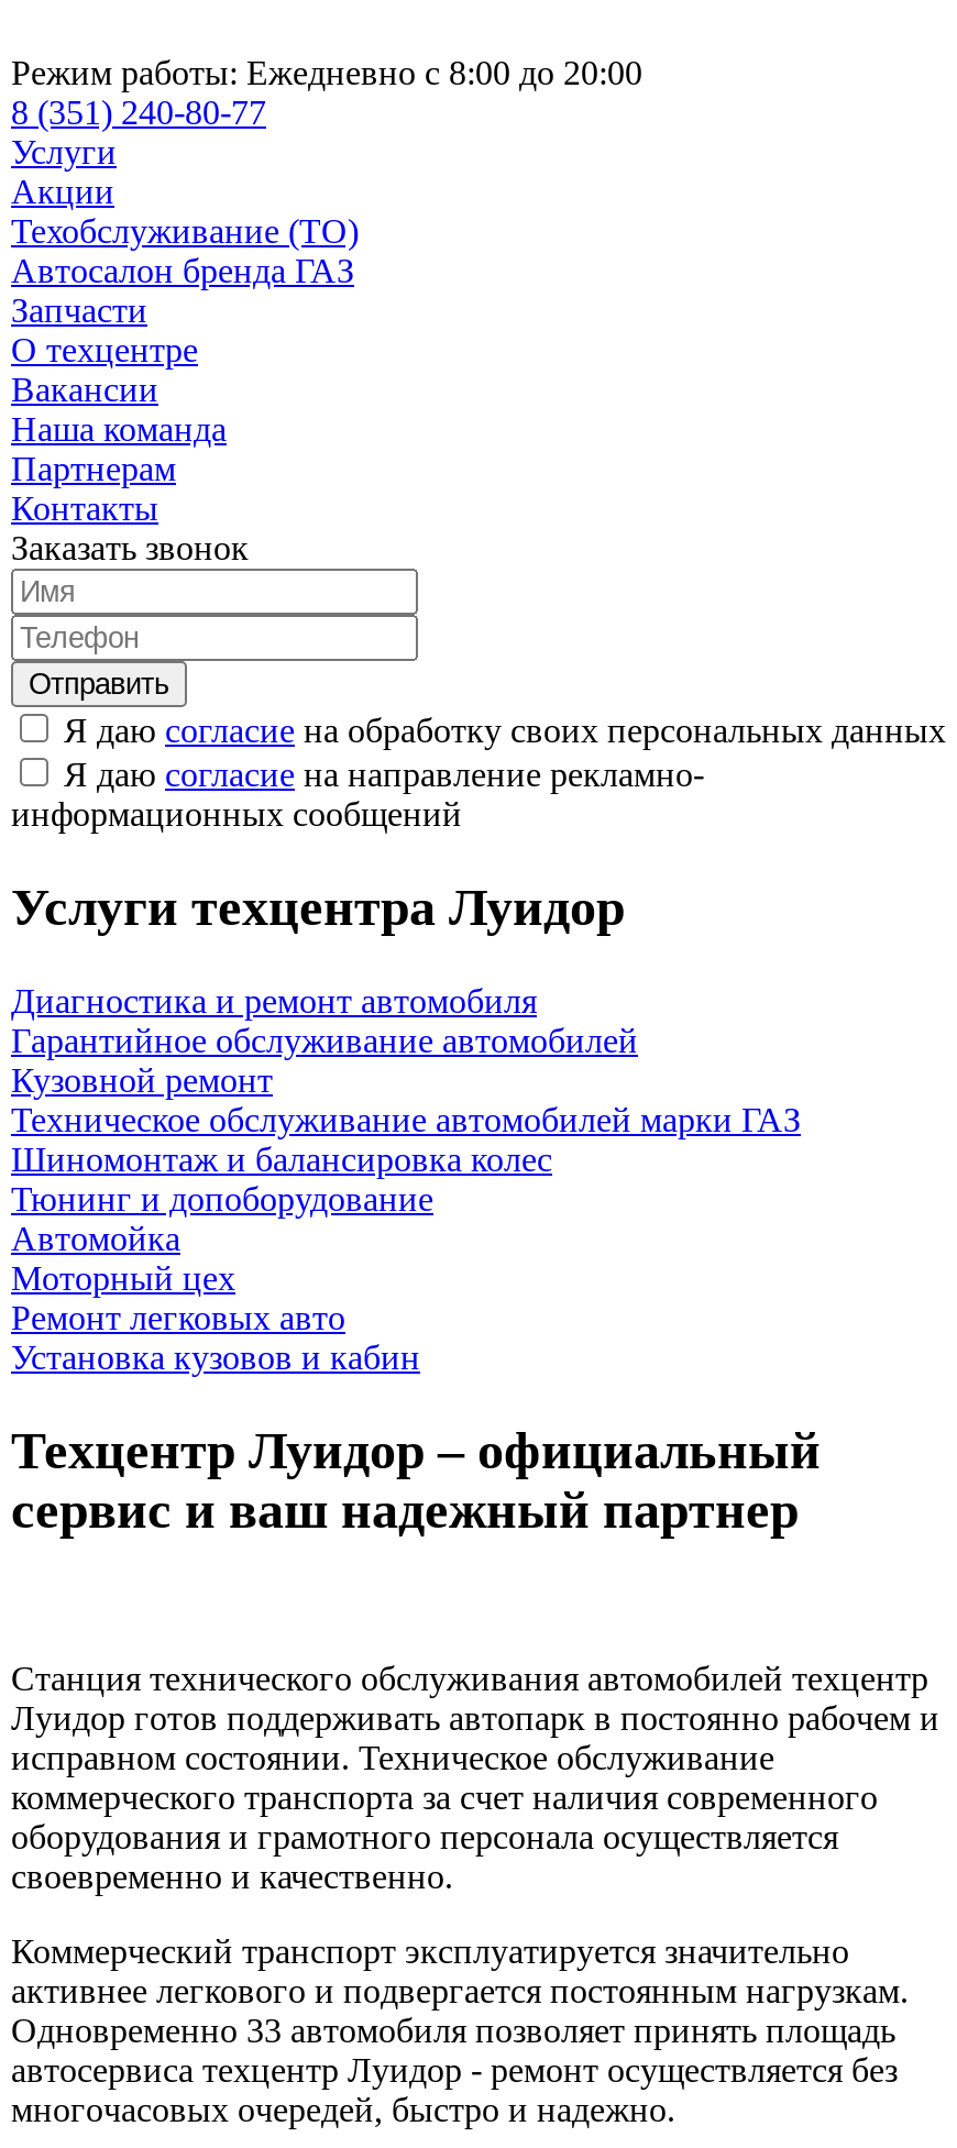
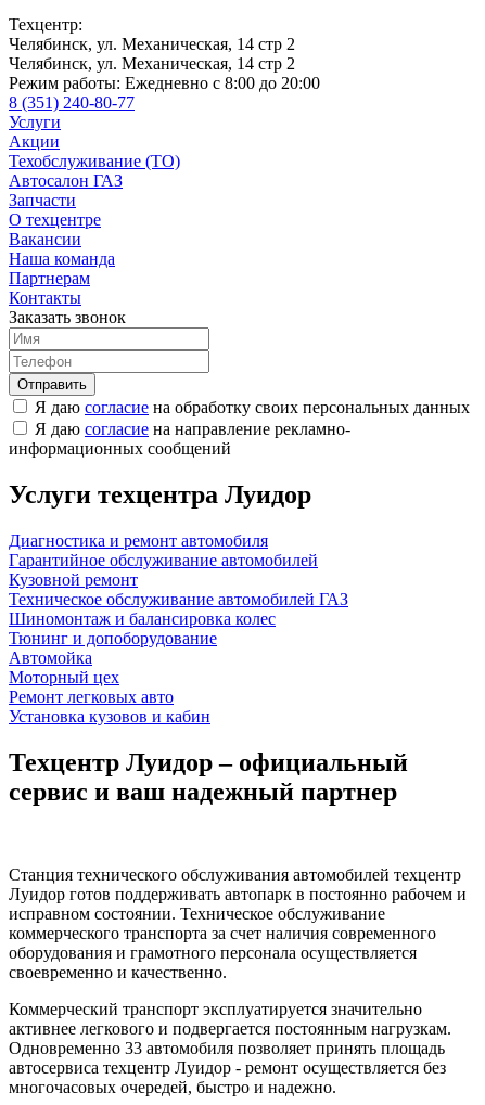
+ Техцентр:
+ Челябинск, ул. Механическая, 14 стр 2
+ Челябинск, ул. Механическая, 14 стр 2

- Автосалон бренда ГАЗ
+ Автосалон ГАЗ

- Техническое обслуживание автомобилей марки ГАЗ
+ Техническое обслуживание автомобилей ГАЗ
